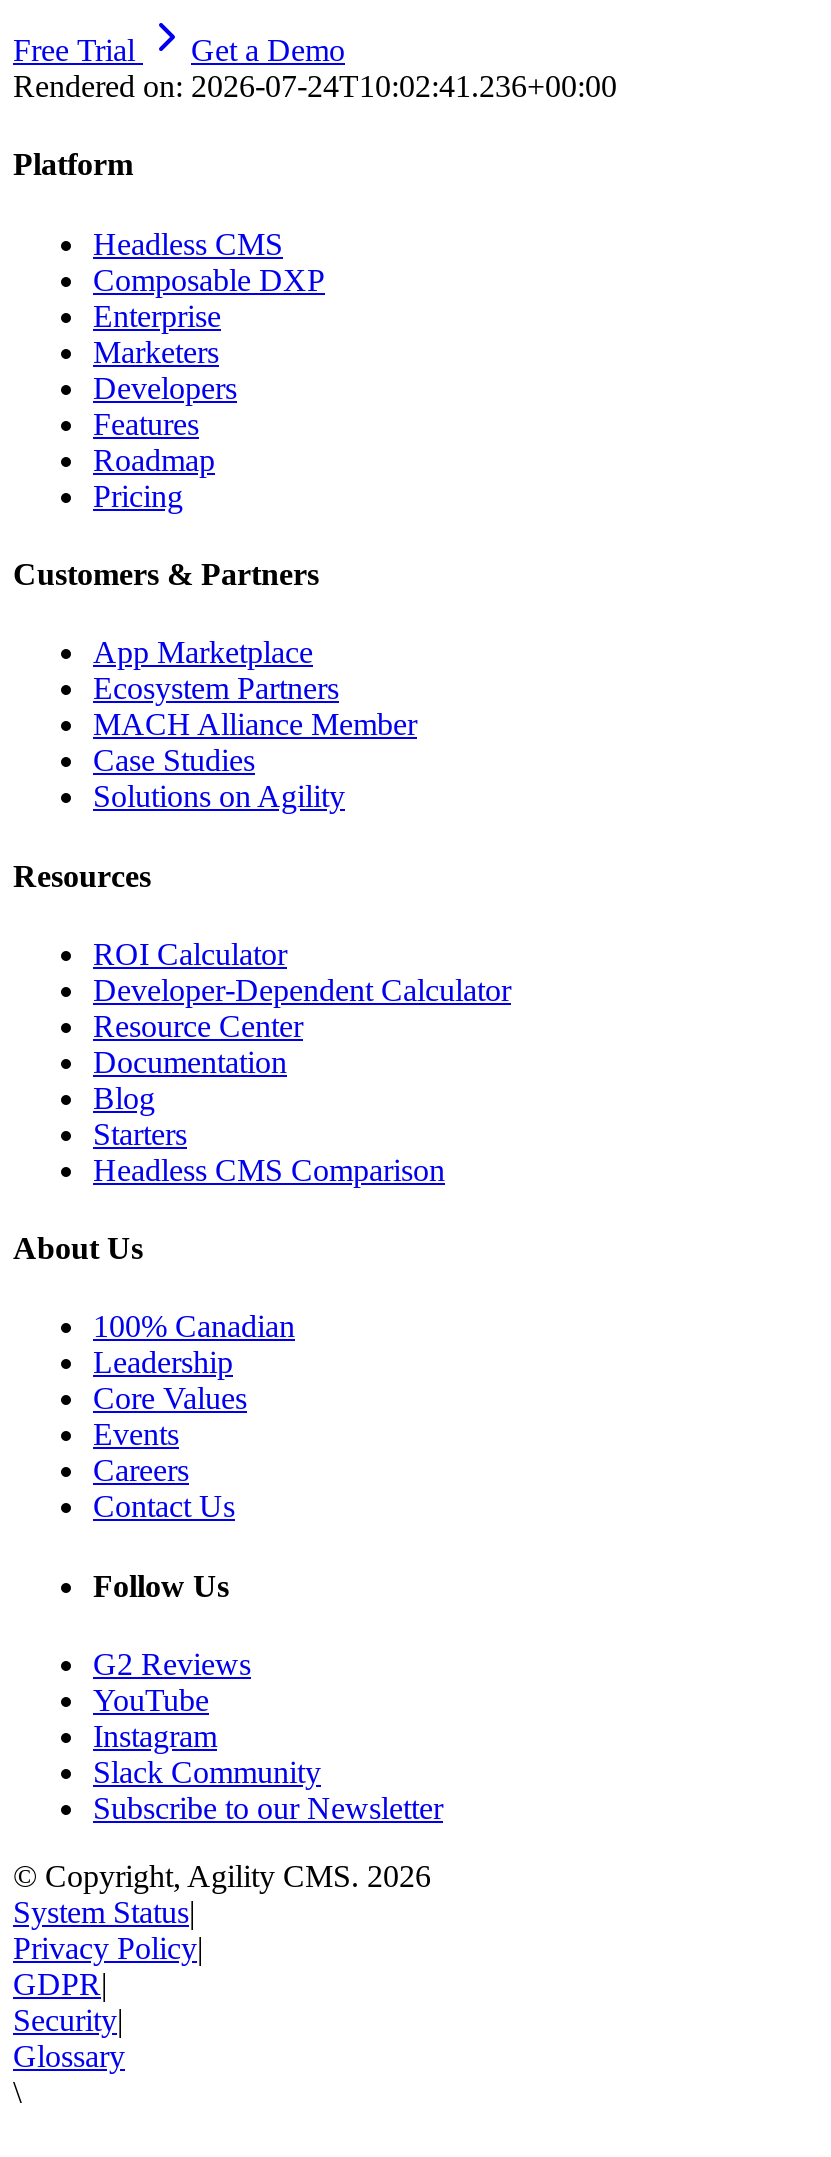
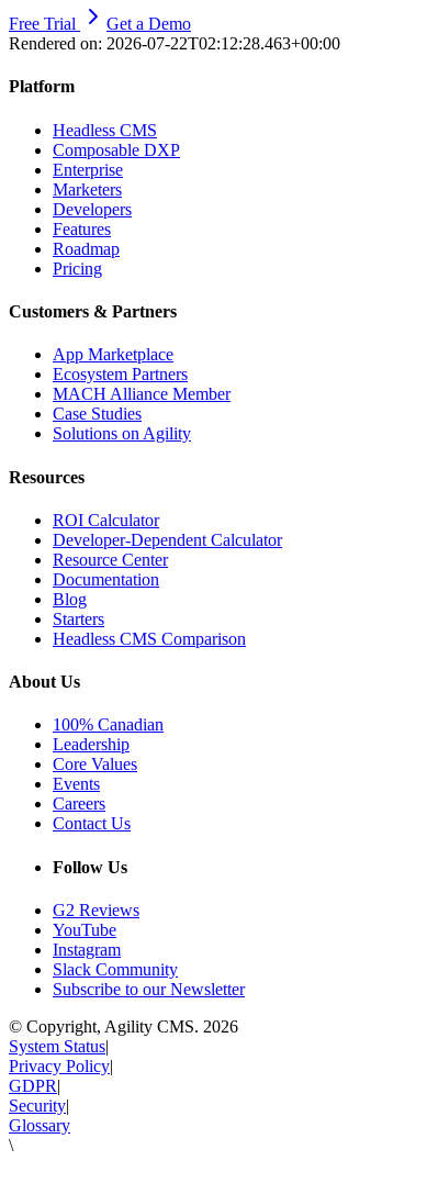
- Rendered on: 2026-07-24T10:02:41.236+00:00
+ Rendered on: 2026-07-22T02:12:28.463+00:00
